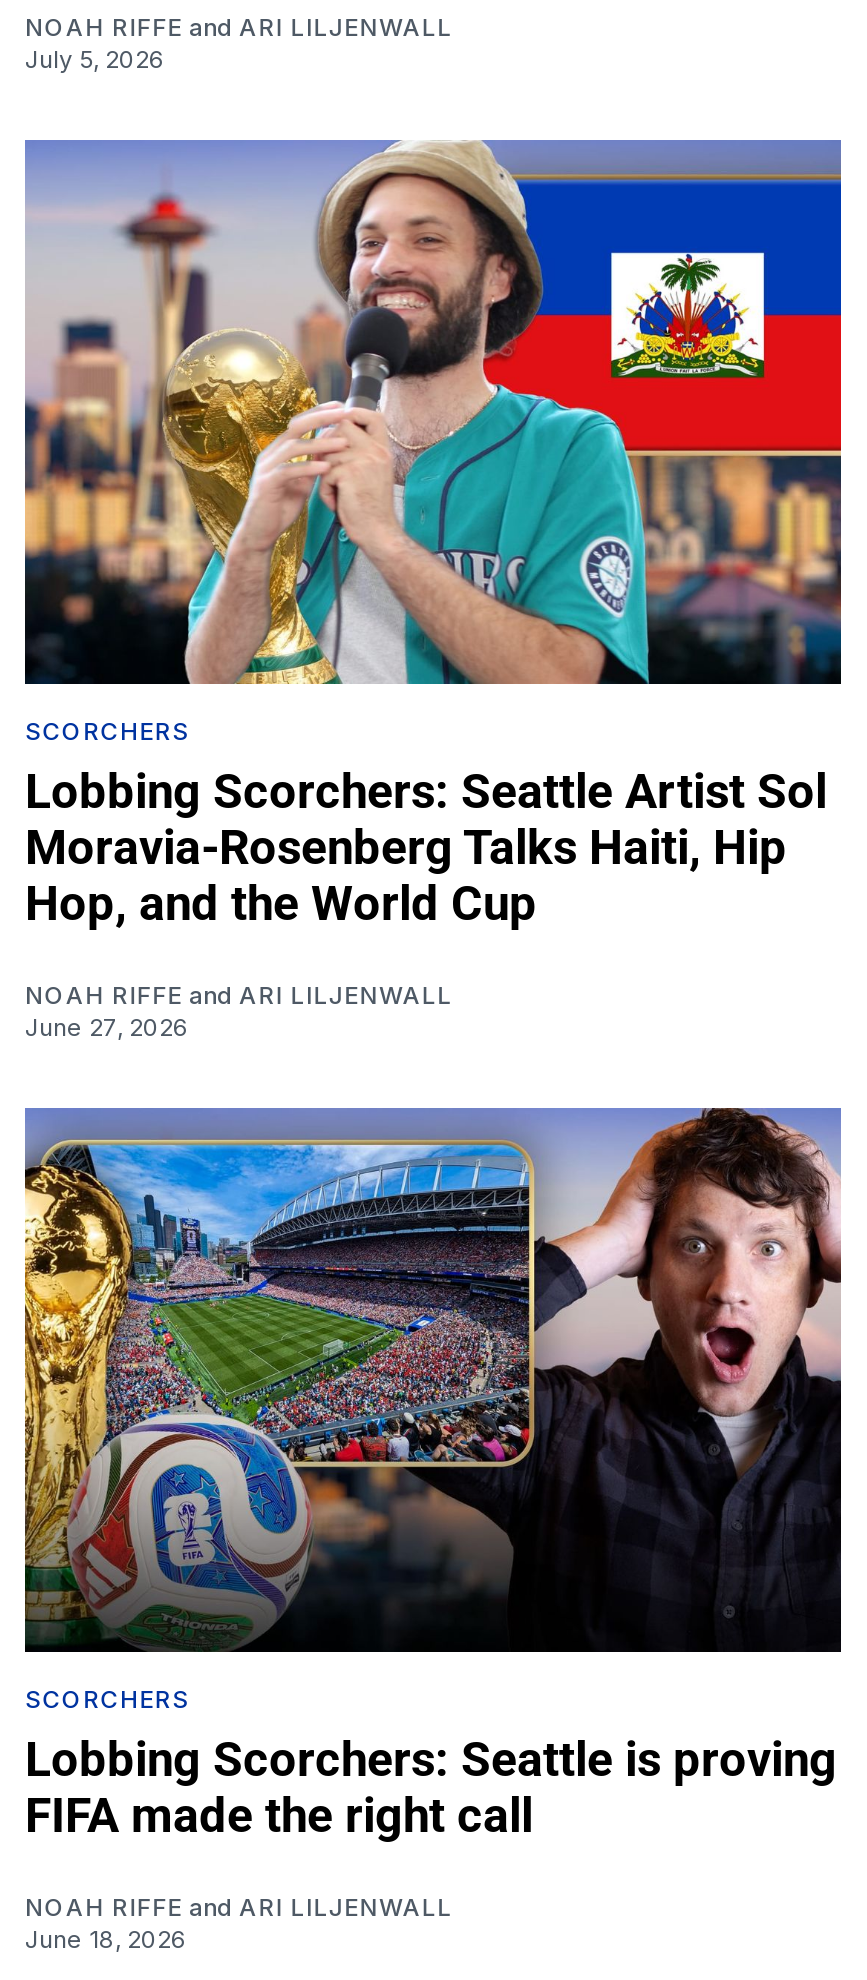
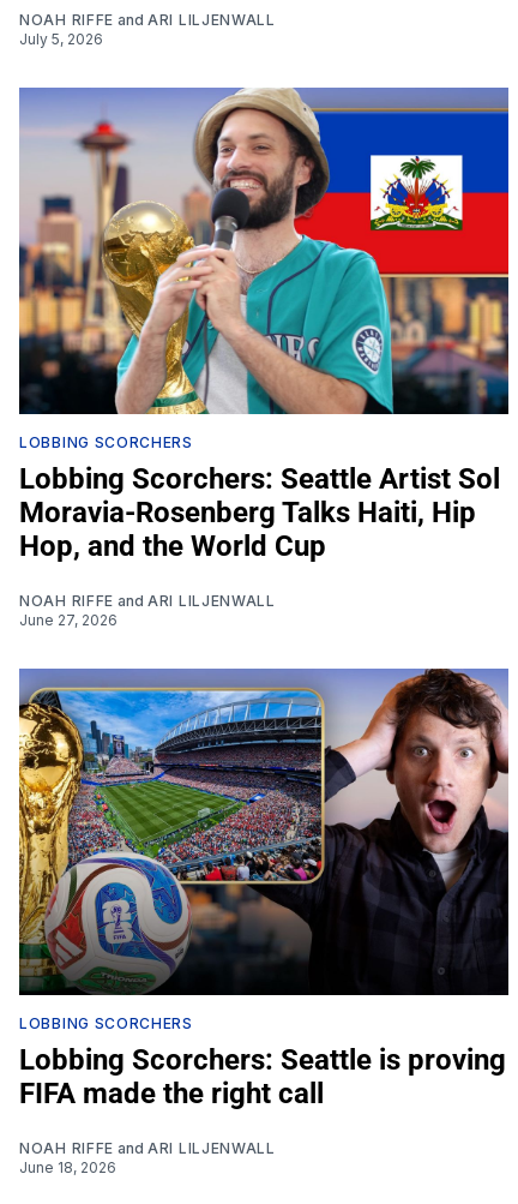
- SCORCHERS
+ LOBBING SCORCHERS

- SCORCHERS
+ LOBBING SCORCHERS
